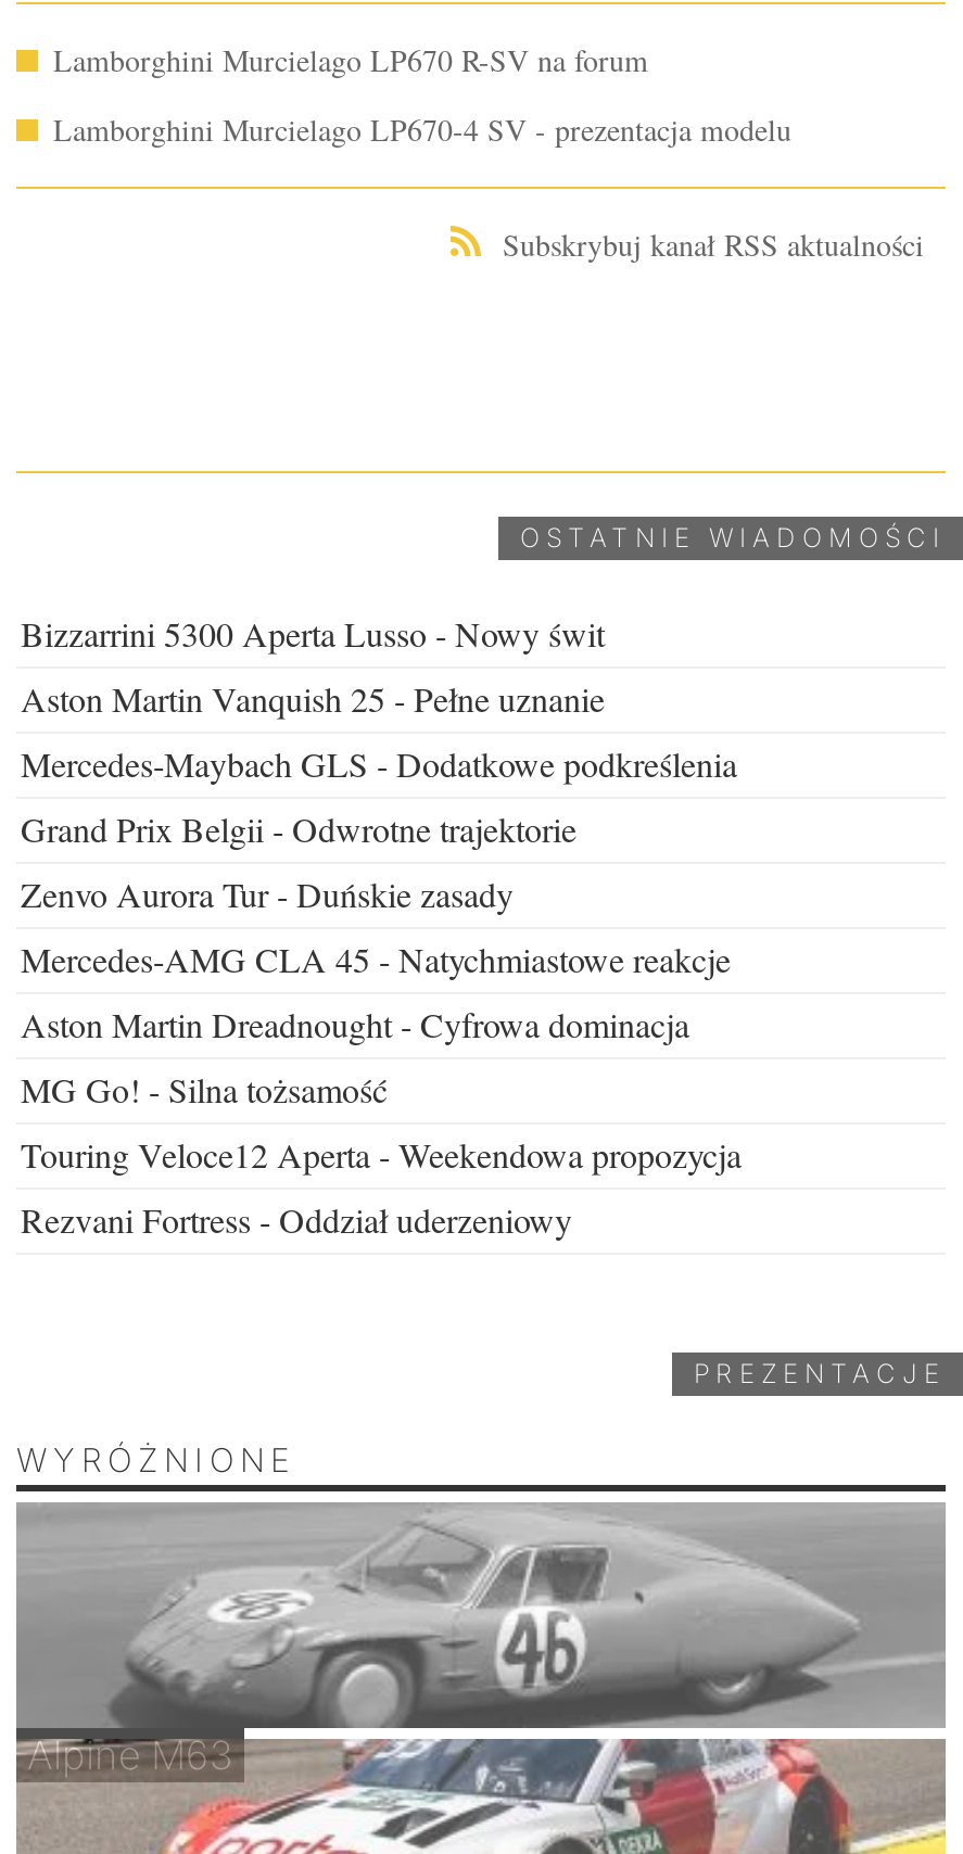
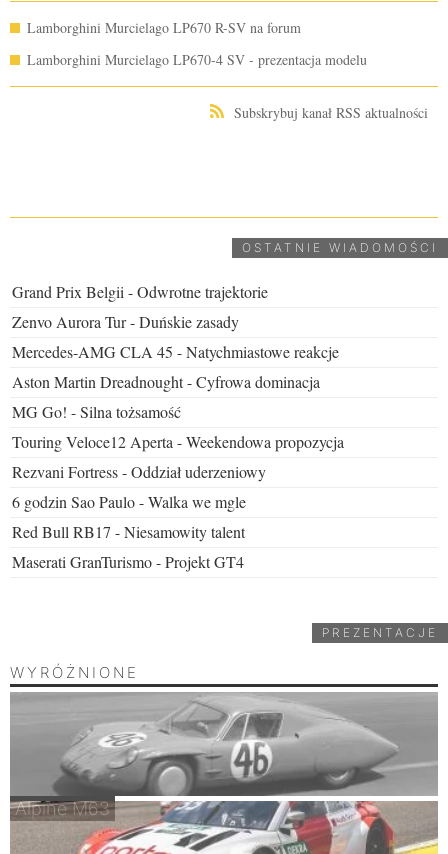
- Bizzarrini 5300 Aperta Lusso - Nowy świt
- Aston Martin Vanquish 25 - Pełne uznanie
- Mercedes-Maybach GLS - Dodatkowe podkreślenia

moved up: Grand Prix Belgii - Odwrotne trajektorie | Zenvo Aurora Tur - Duńskie zasady | Mercedes-AMG CLA 45 - Natychmiastowe reakcje | Aston Martin Dreadnought - Cyfrowa dominacja | MG Go! - Silna tożsamość | Touring Veloce12 Aperta - Weekendowa propozycja | Rezvani Fortress - Oddział uderzeniowy

+ 6 godzin Sao Paulo - Walka we mgle
+ Red Bull RB17 - Niesamowity talent
+ Maserati GranTurismo - Projekt GT4
